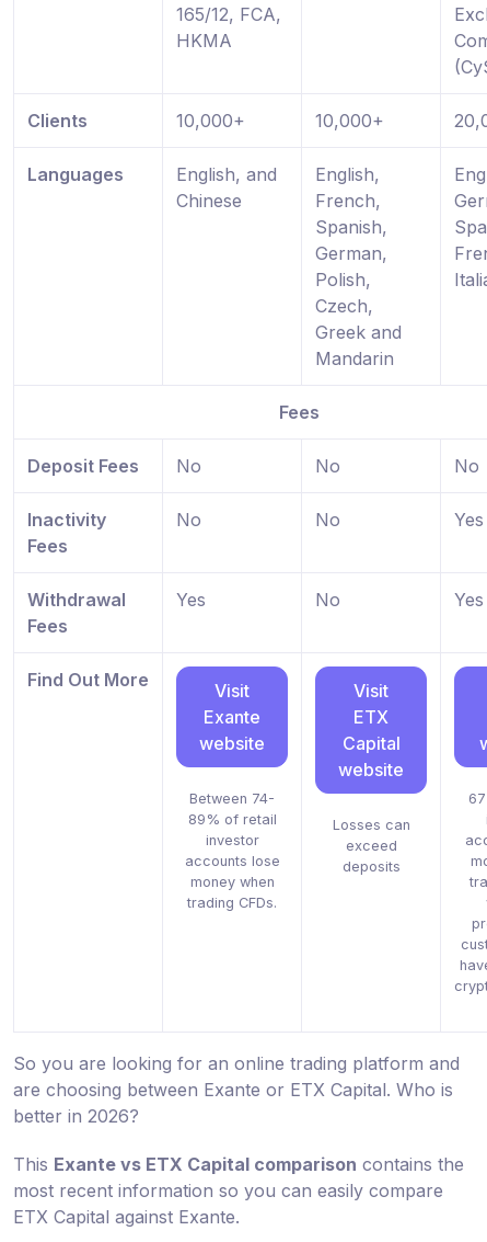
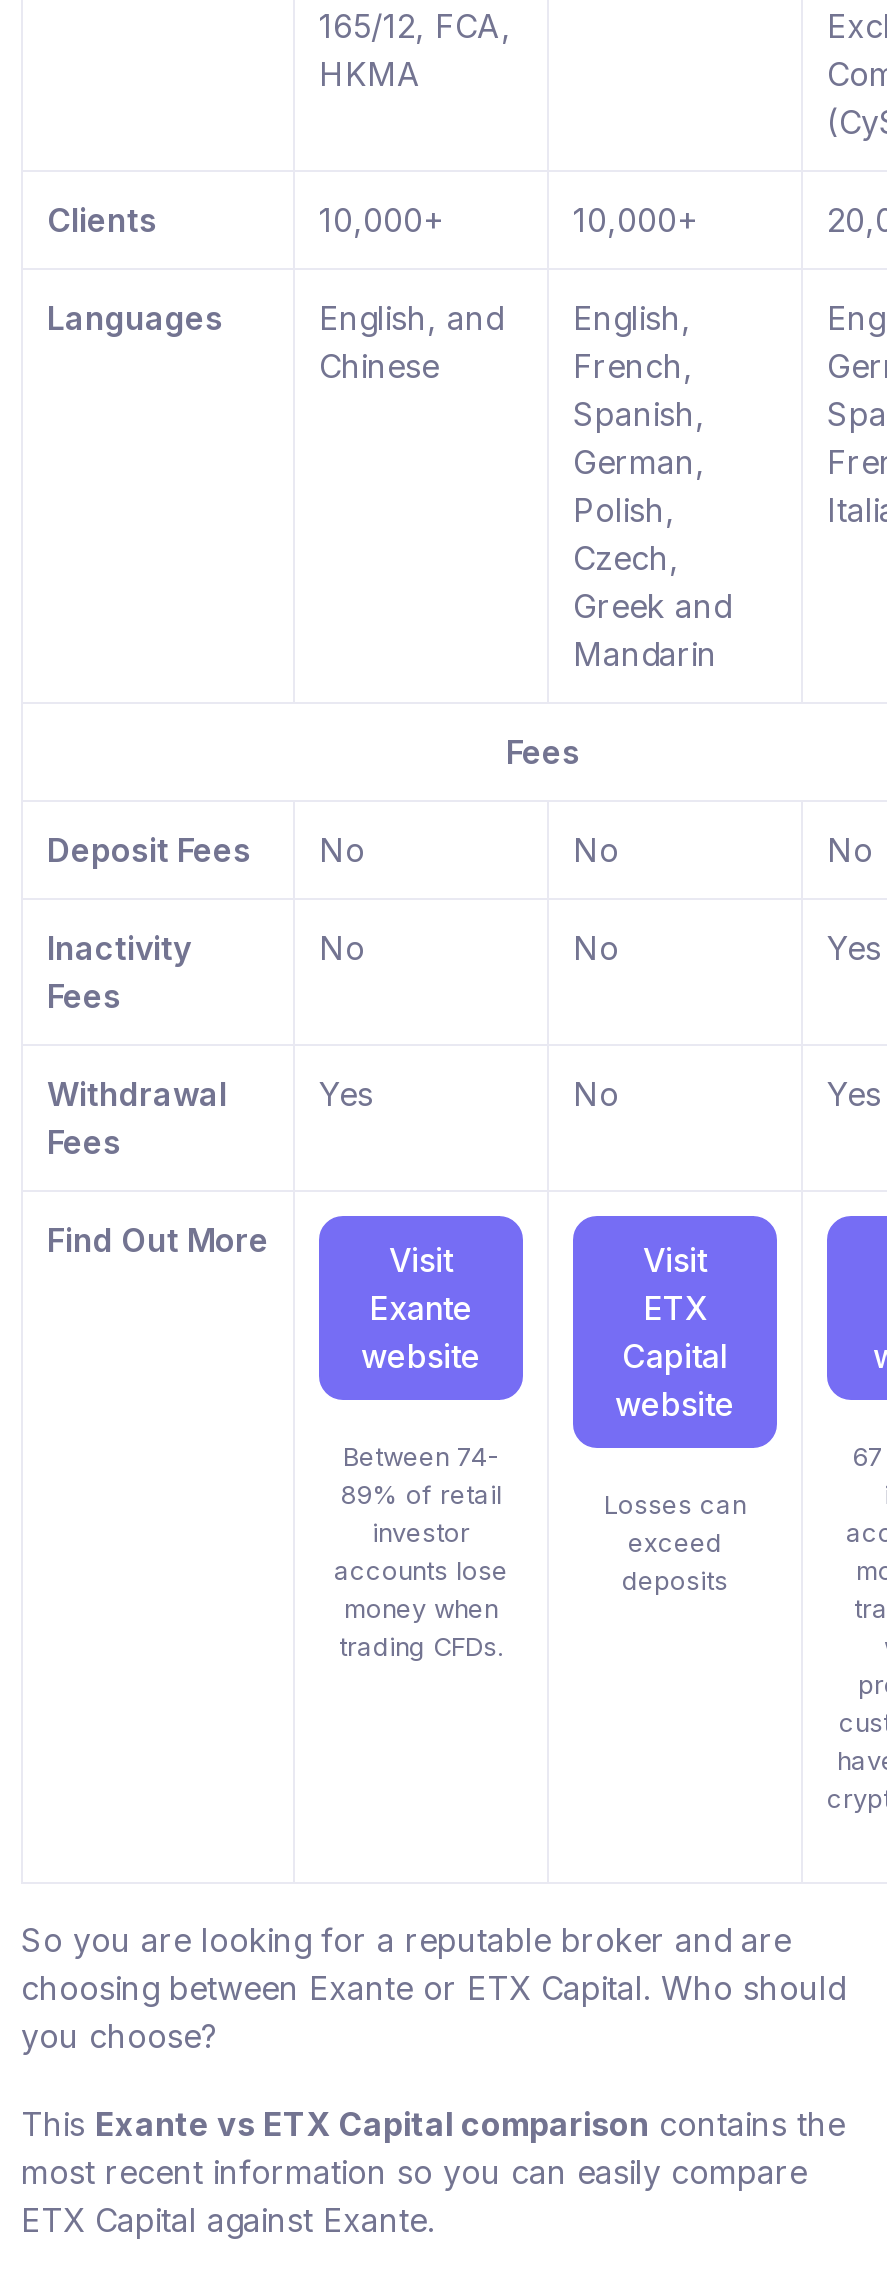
- So you are looking for an online trading platform and
- are choosing between Exante or ETX Capital. Who is
- better in 2026?
+ So you are looking for a reputable broker and are
+ choosing between Exante or ETX Capital. Who should
+ you choose?
